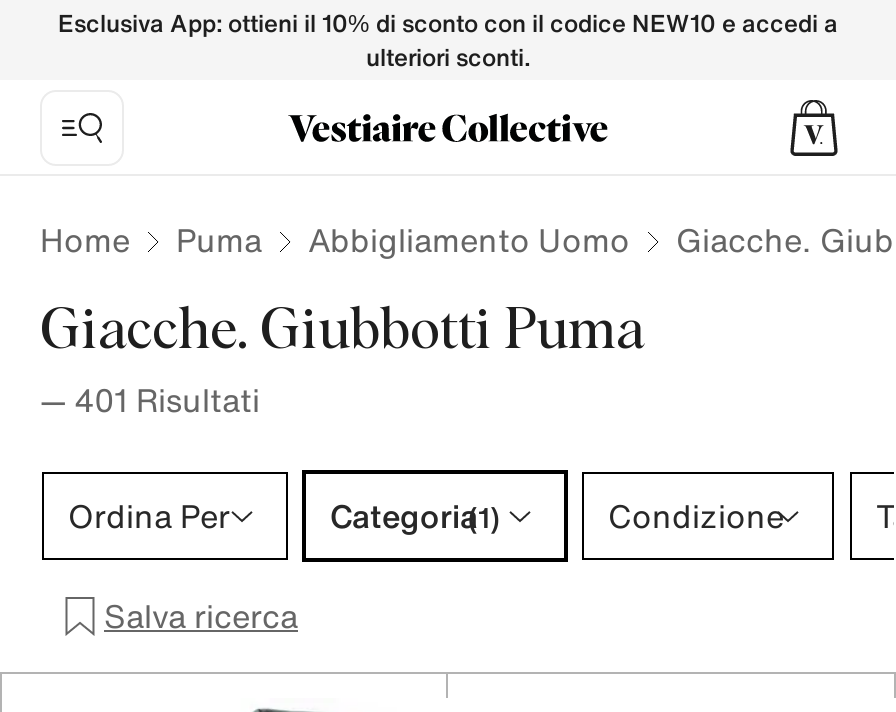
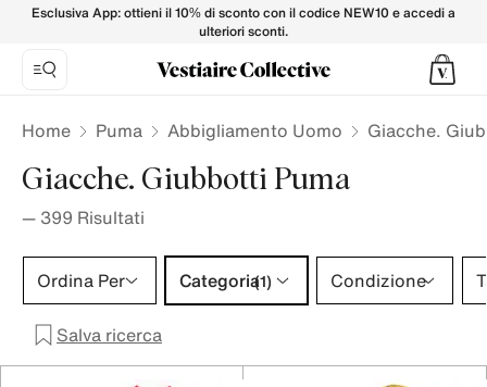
- — 401 Risultati
+ — 399 Risultati
